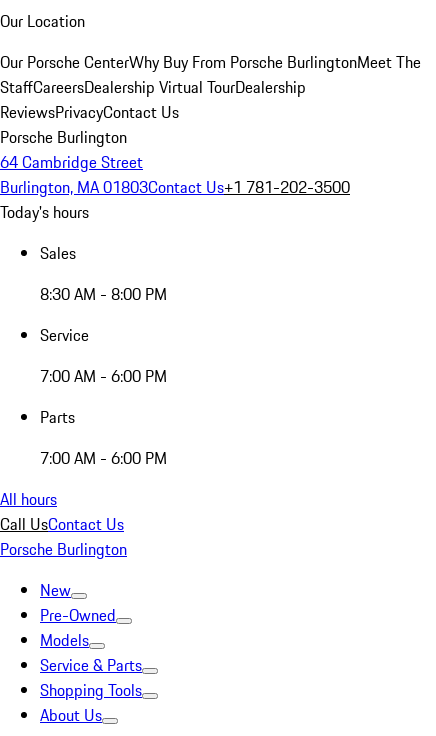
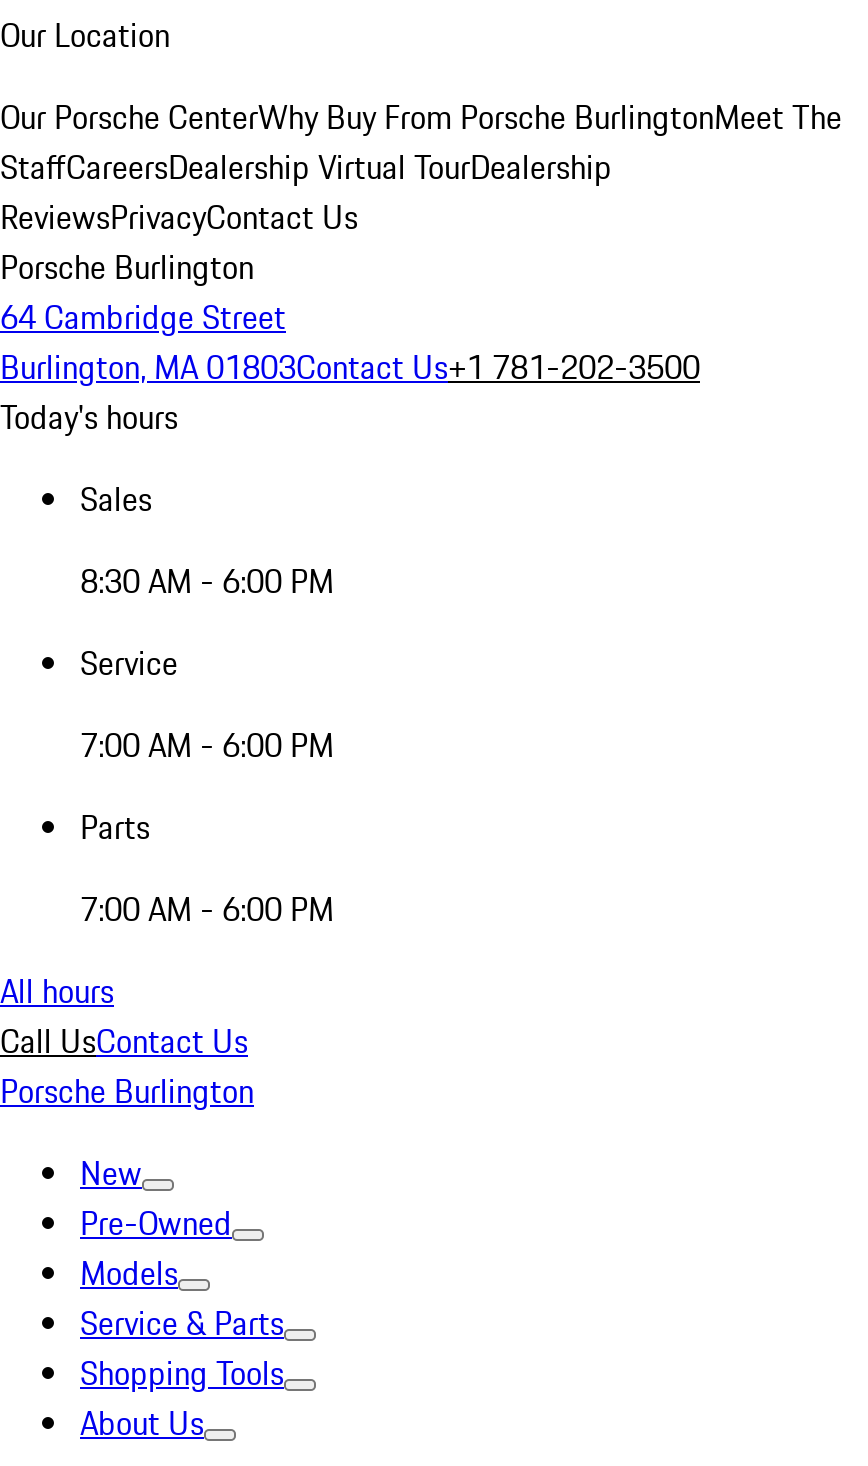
- 8:30 AM - 8:00 PM
+ 8:30 AM - 6:00 PM
